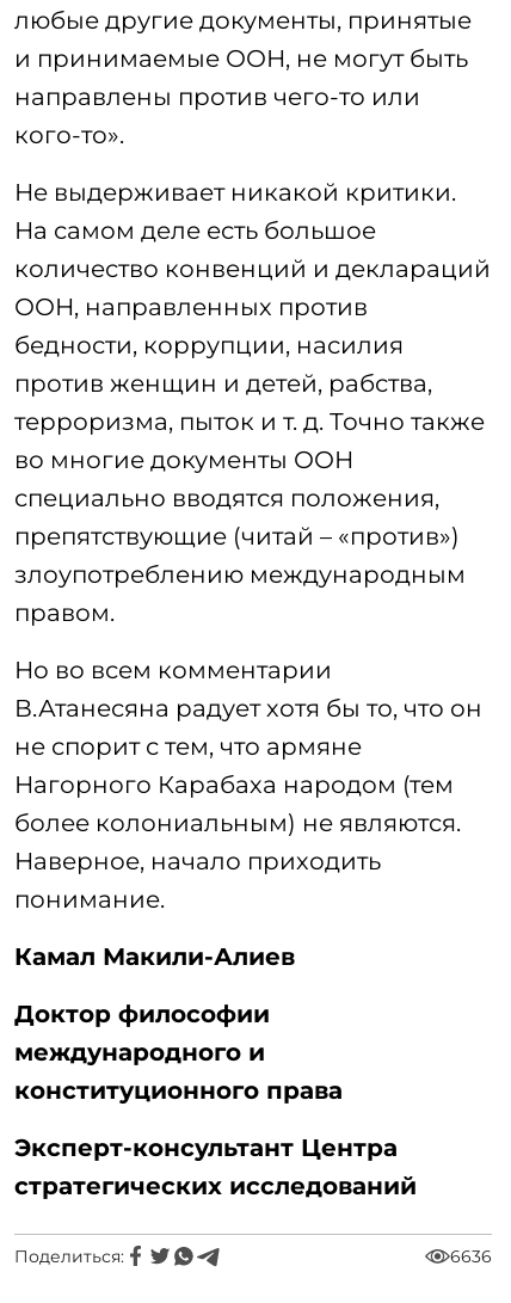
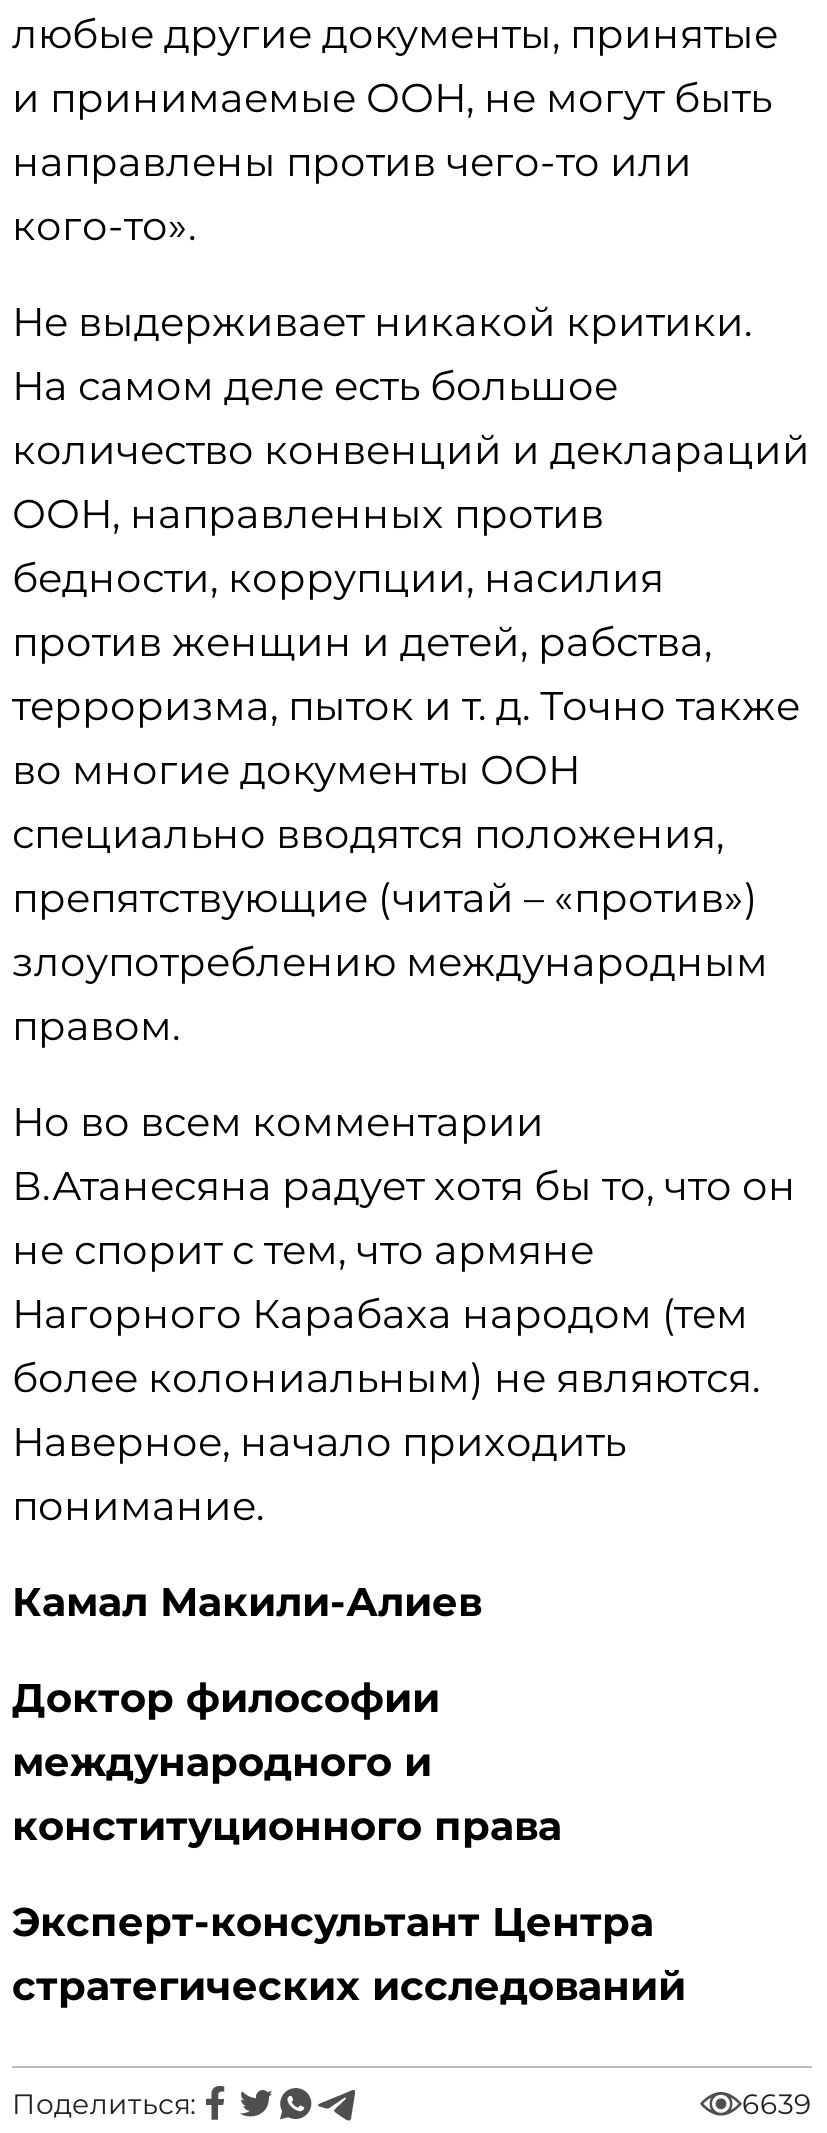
- 6636
+ 6639
